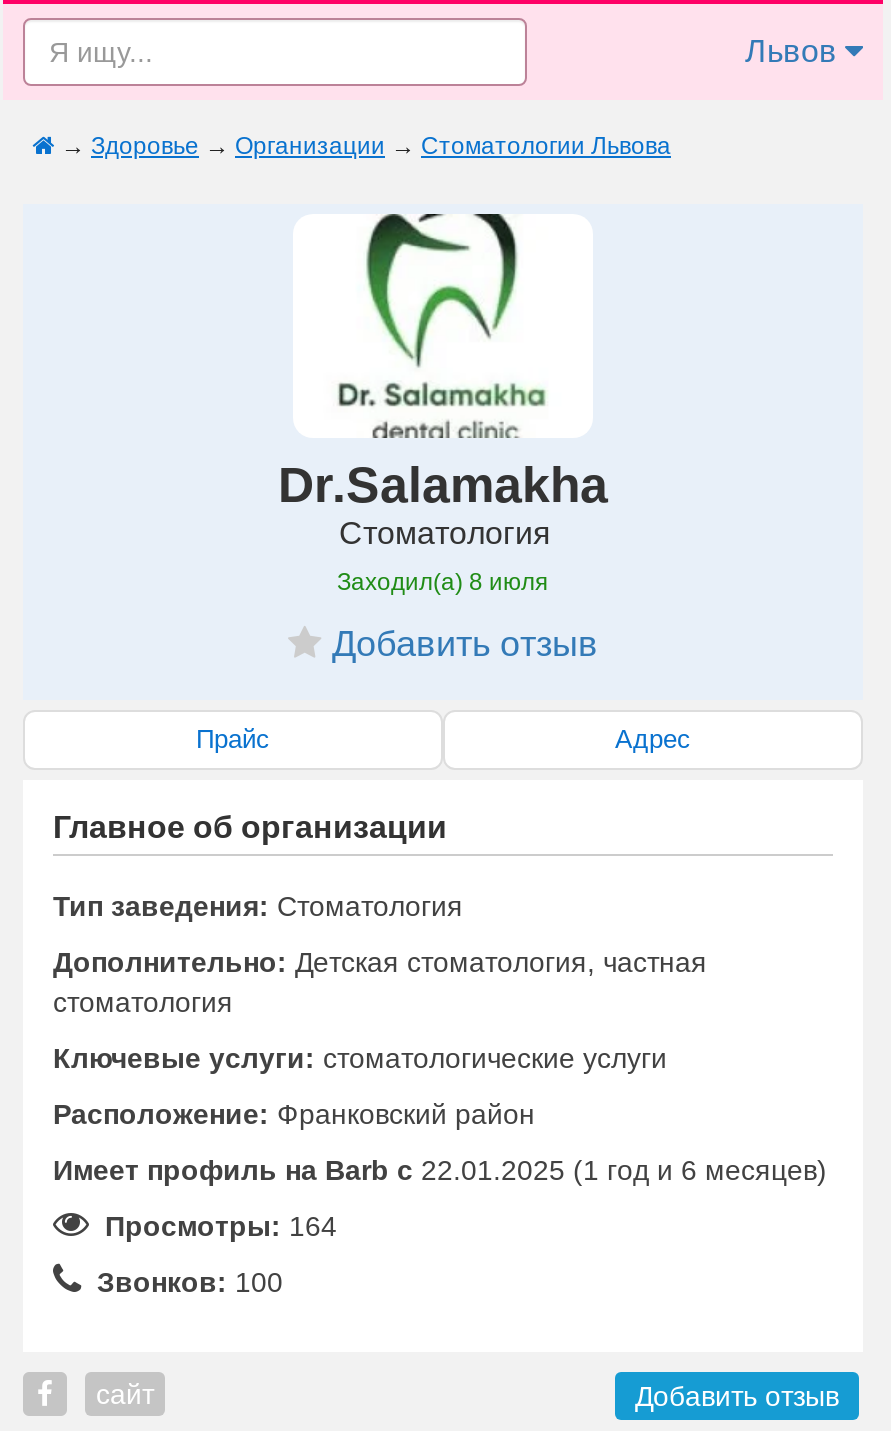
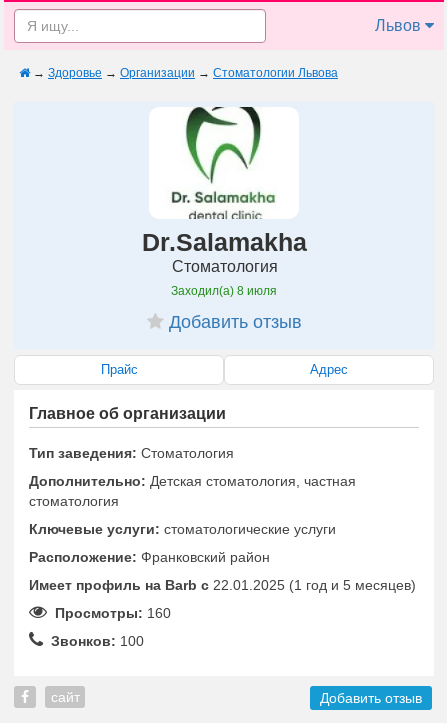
- Имеет профиль на Barb c 22.01.2025 (1 год и 6 месяцев)
+ Имеет профиль на Barb c 22.01.2025 (1 год и 5 месяцев)

- Просмотры: 164
+ Просмотры: 160
